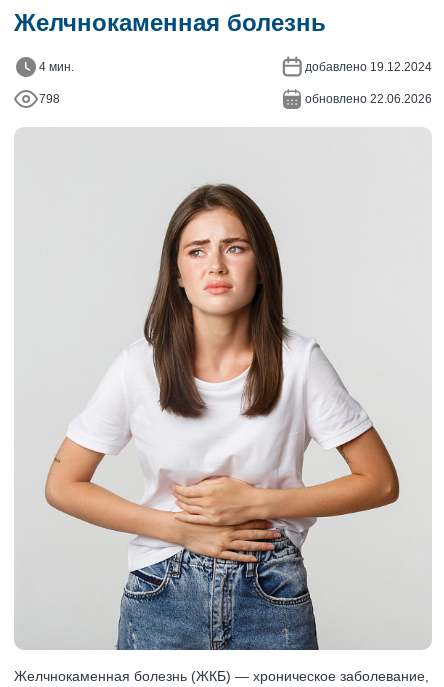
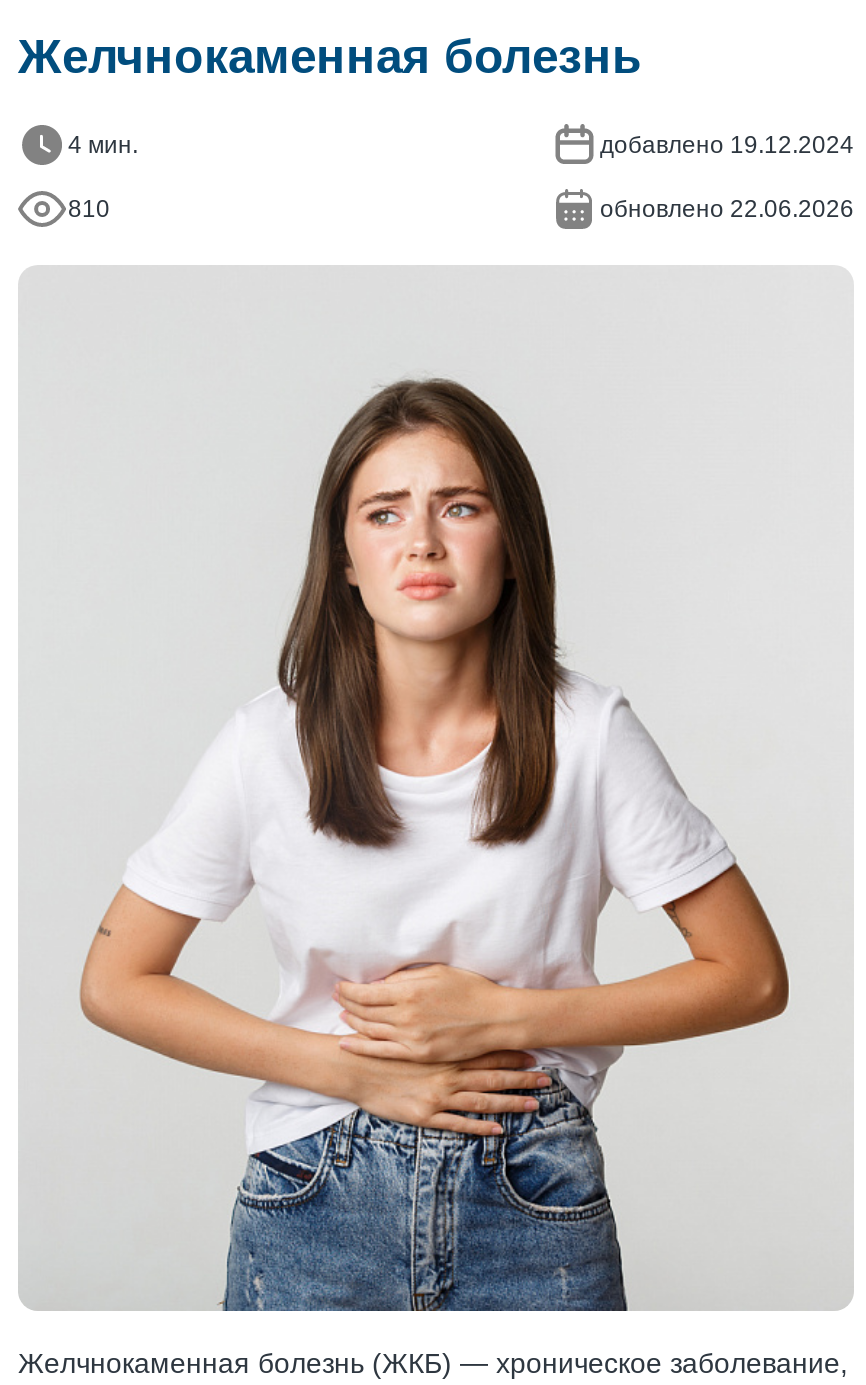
- 798
+ 810
